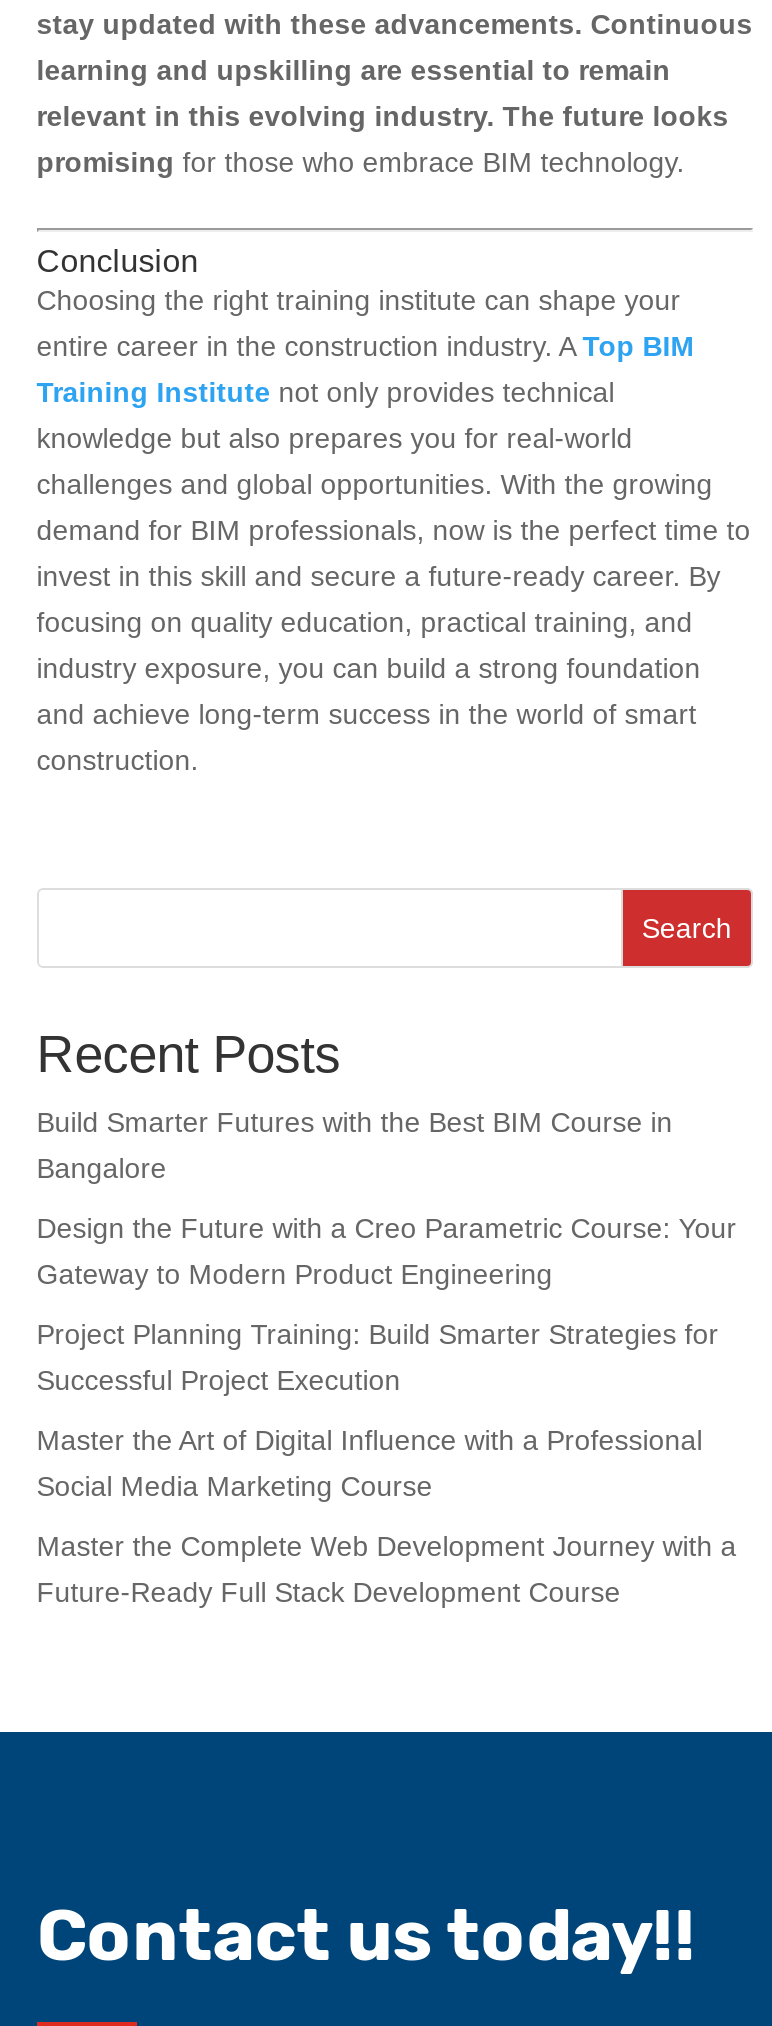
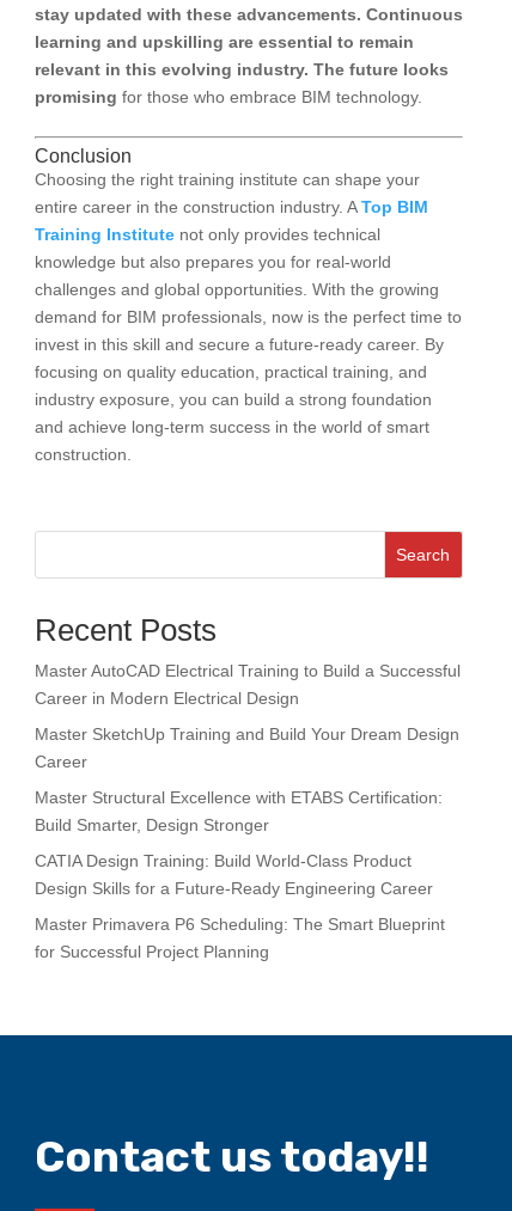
- Build Smarter Futures with the Best BIM Course in
- Bangalore
+ Master AutoCAD Electrical Training to Build a Successful
+ Career in Modern Electrical Design

- Design the Future with a Creo Parametric Course: Your
- Gateway to Modern Product Engineering
+ Master SketchUp Training and Build Your Dream Design
+ Career

- Project Planning Training: Build Smarter Strategies for
- Successful Project Execution
+ Master Structural Excellence with ETABS Certification:
+ Build Smarter, Design Stronger

- Master the Art of Digital Influence with a Professional
- Social Media Marketing Course
+ CATIA Design Training: Build World-Class Product
+ Design Skills for a Future-Ready Engineering Career

- Master the Complete Web Development Journey with a
- Future-Ready Full Stack Development Course
+ Master Primavera P6 Scheduling: The Smart Blueprint
+ for Successful Project Planning
